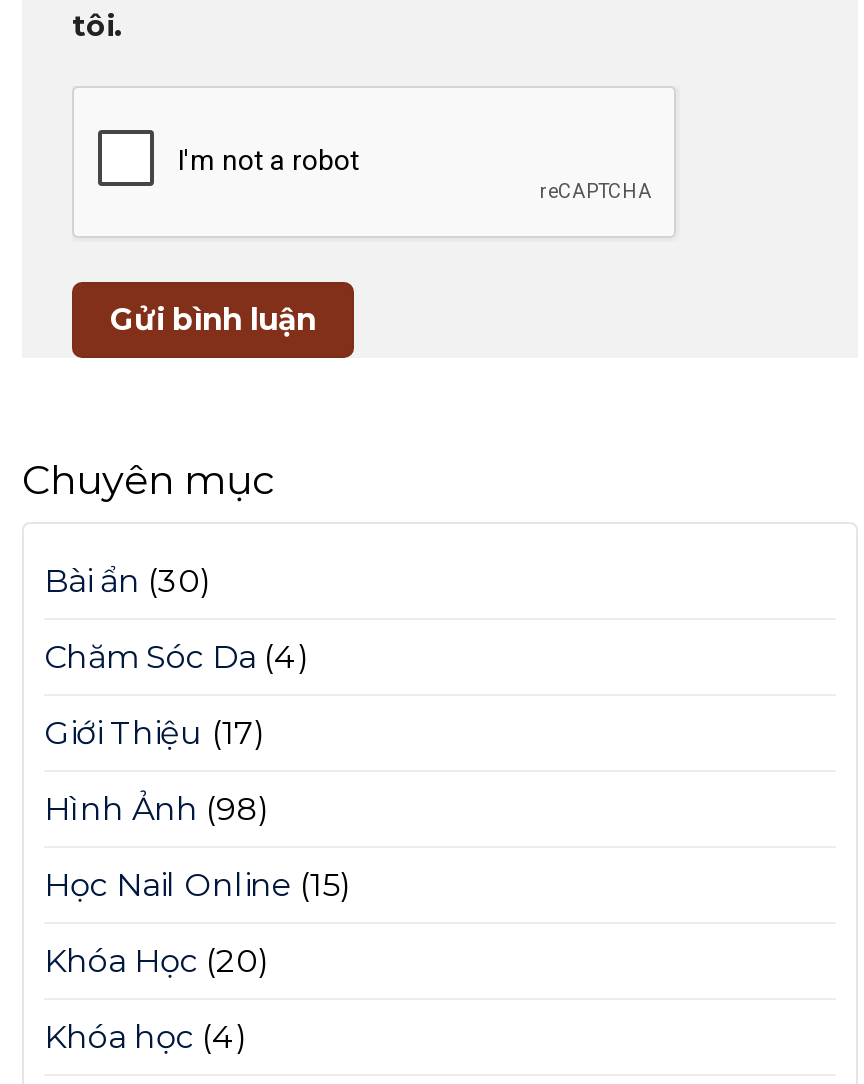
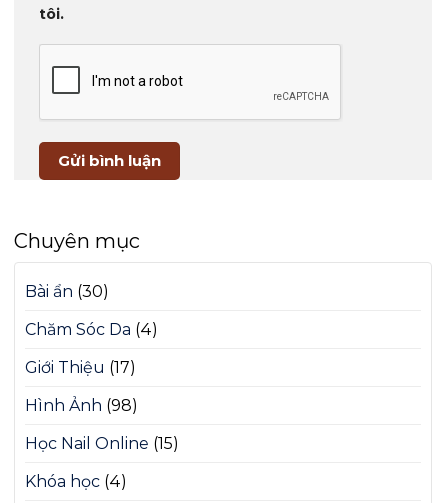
- Khóa Học (20)
